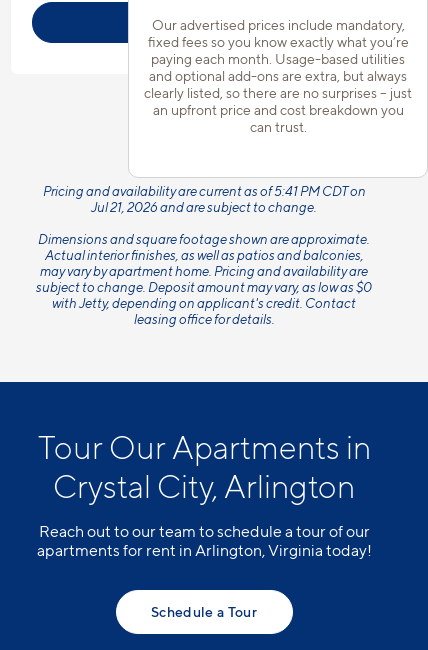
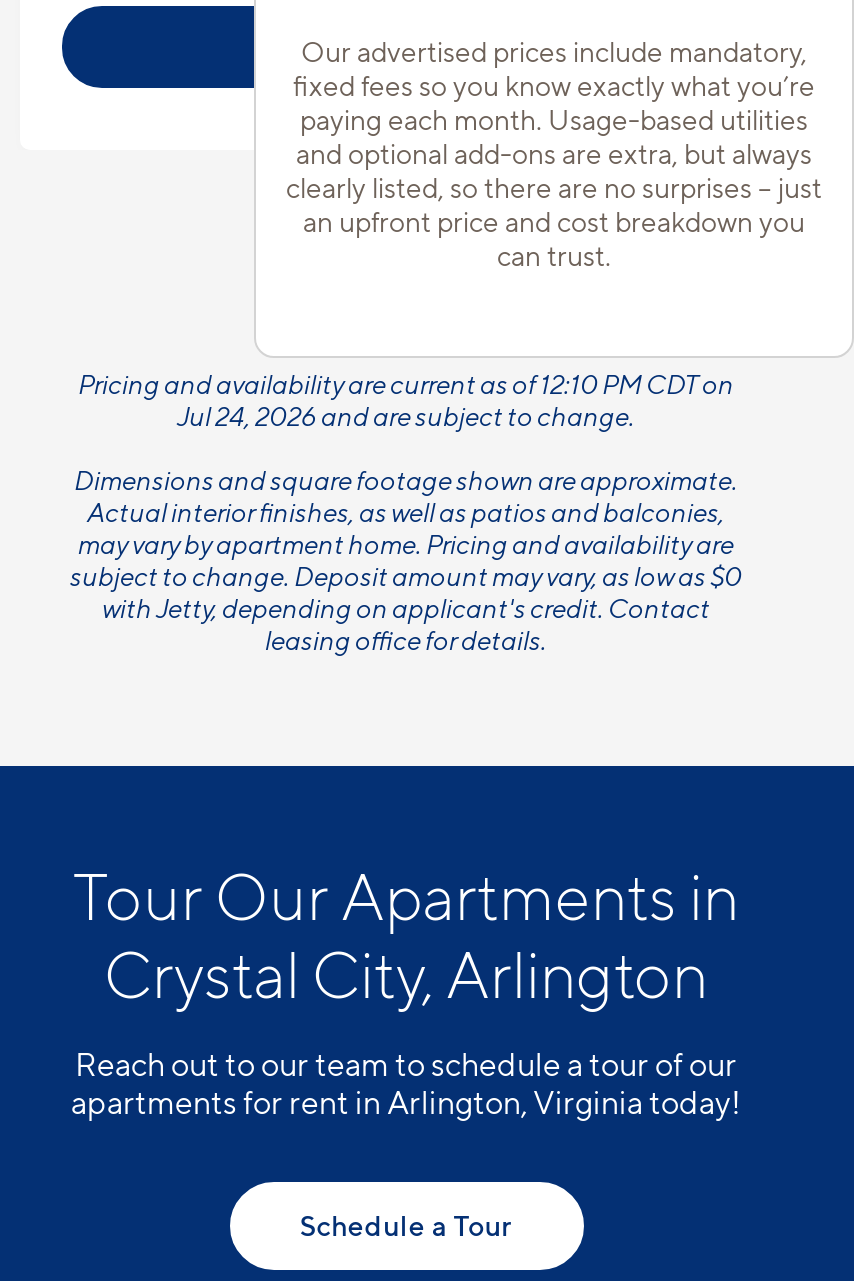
- Pricing and availability are current as of 5:41 PM CDT on
+ Pricing and availability are current as of 12:10 PM CDT on

- Jul 21, 2026 and are subject to change.
+ Jul 24, 2026 and are subject to change.
